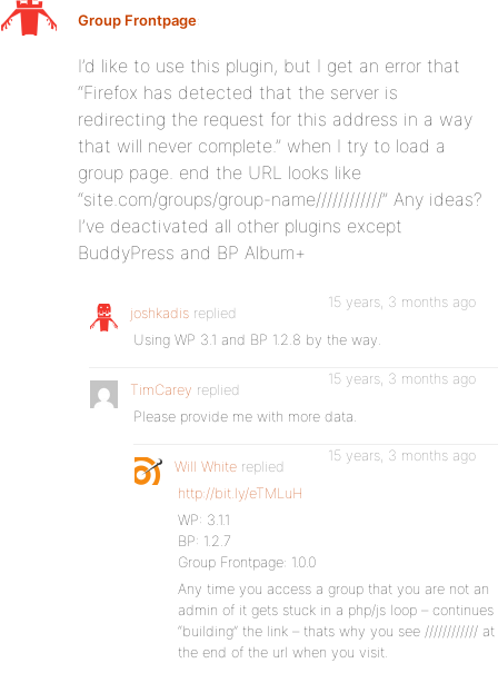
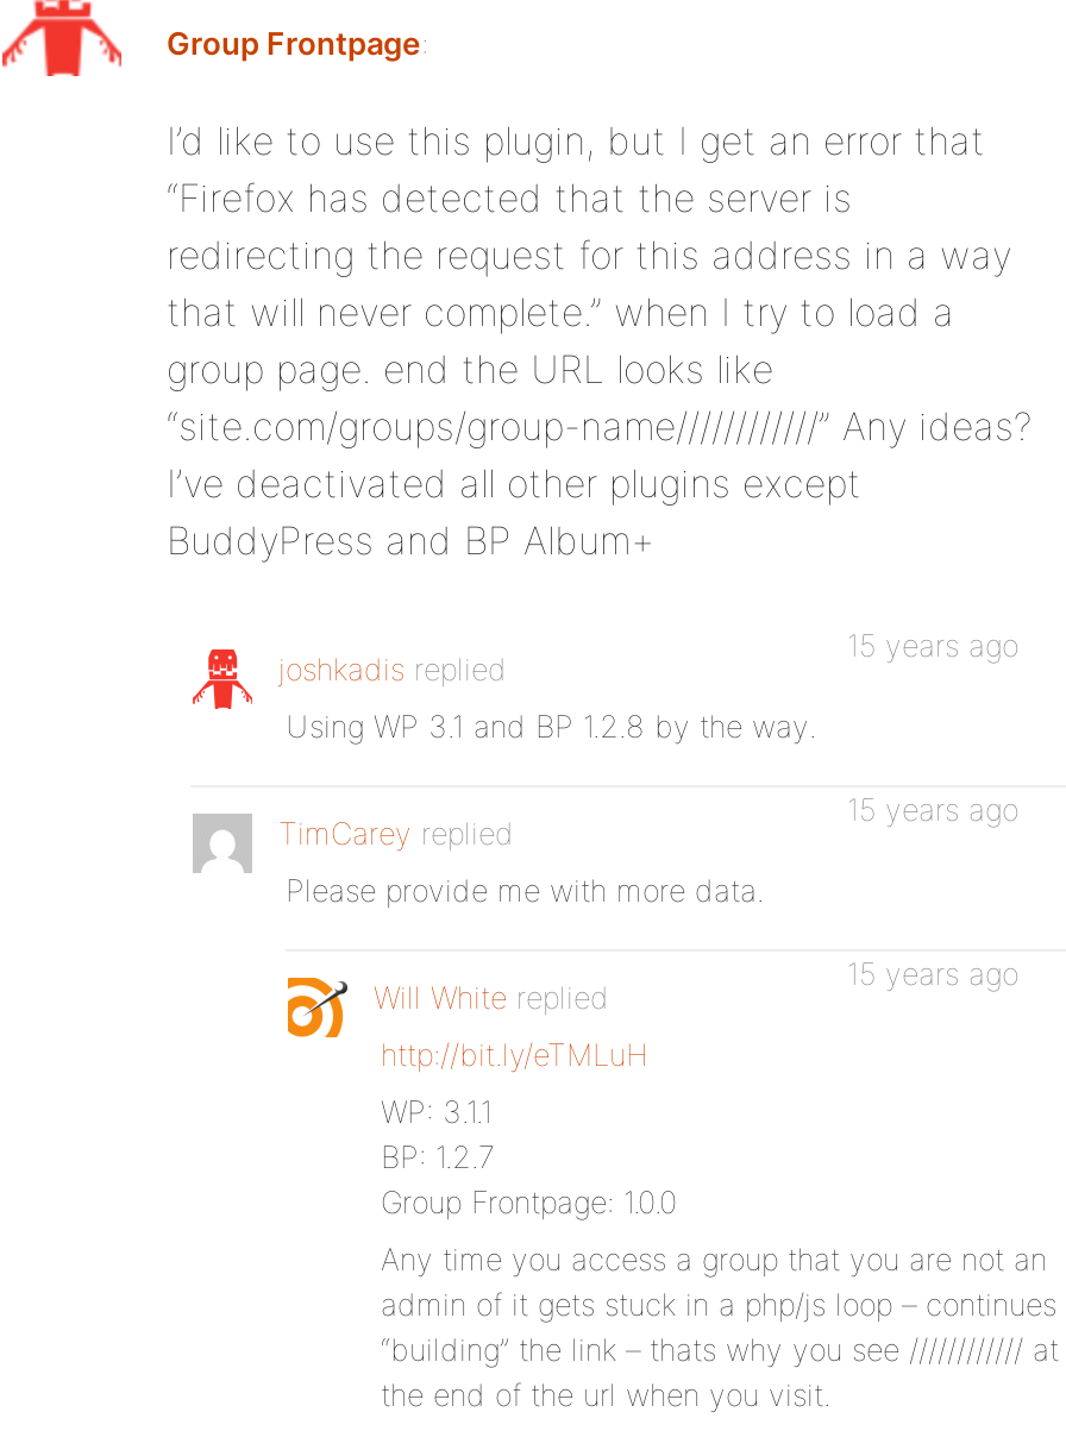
- 15 years, 3 months ago
+ 15 years ago

- 15 years, 3 months ago
+ 15 years ago

- 15 years, 3 months ago
+ 15 years ago
